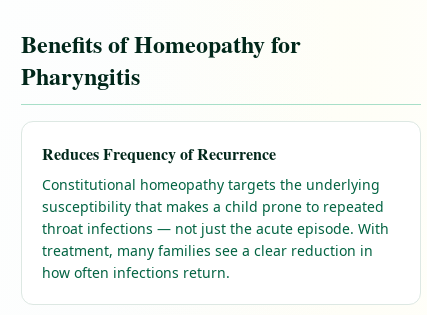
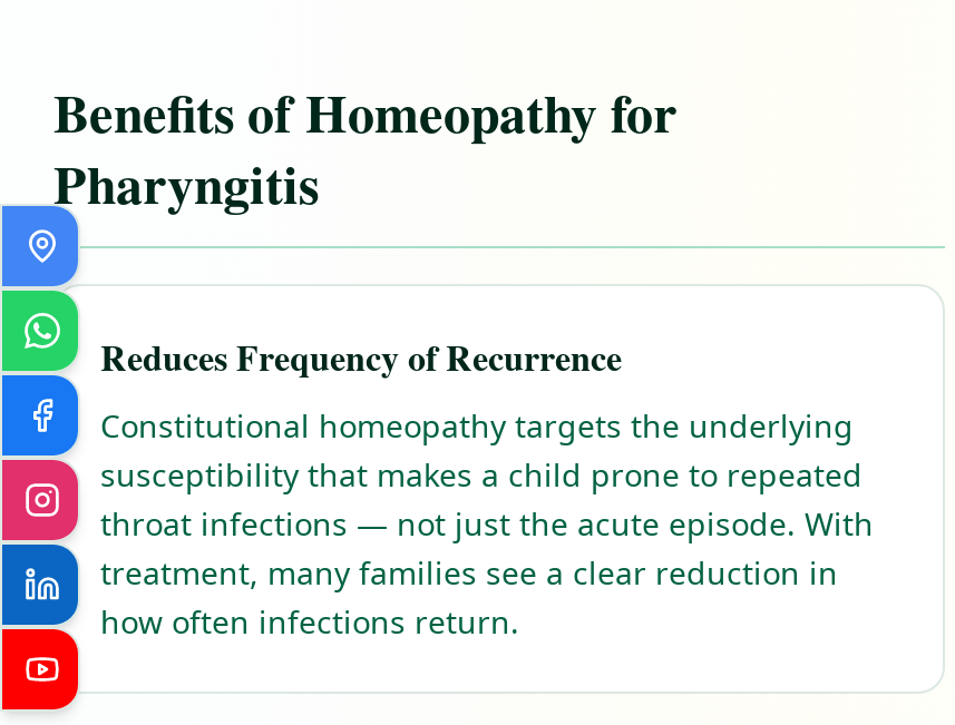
+ [image]
